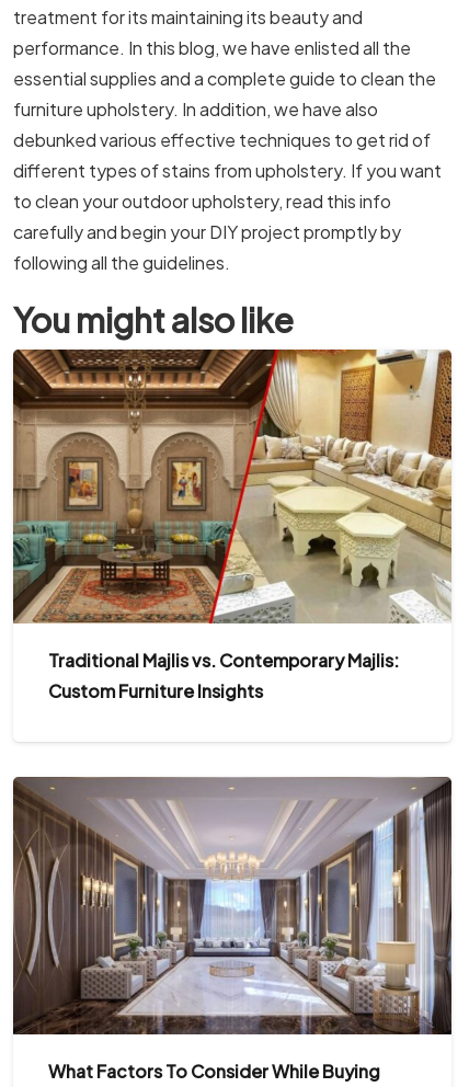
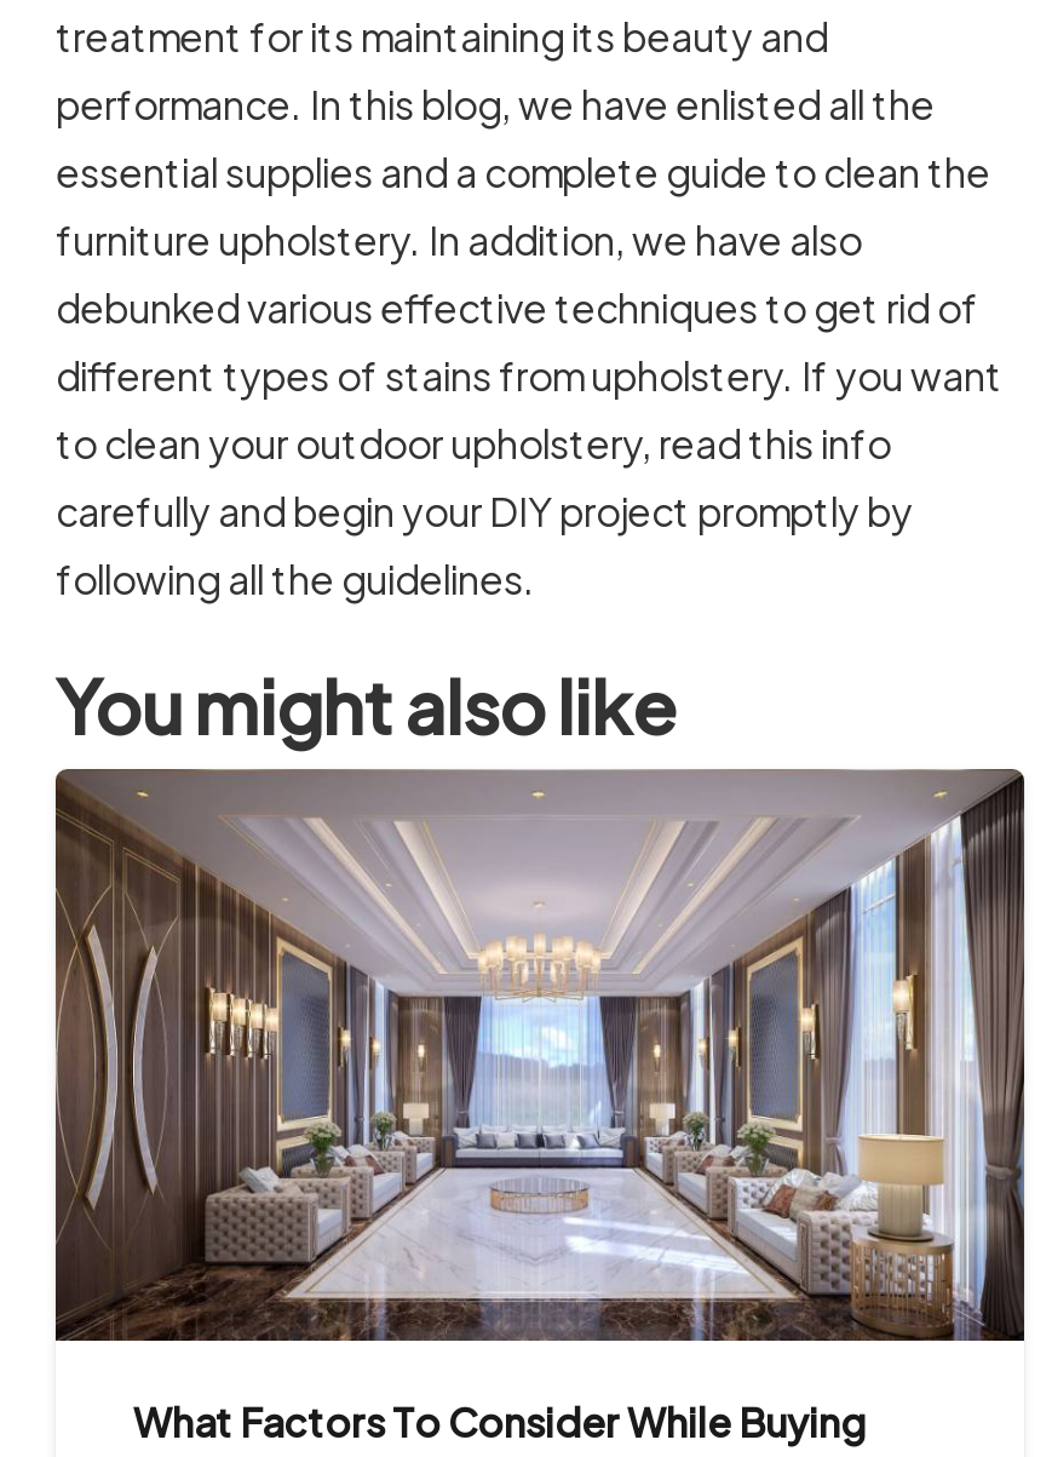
- [image]
- Traditional Majlis vs. Contemporary Majlis:
- Custom Furniture Insights
